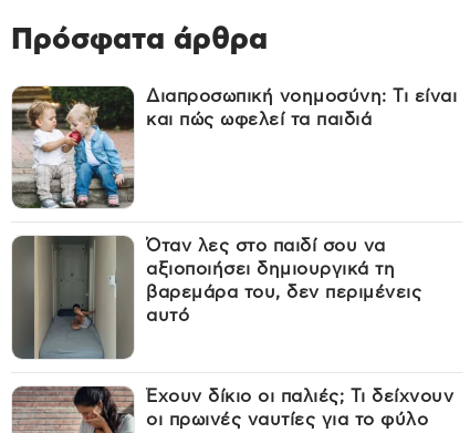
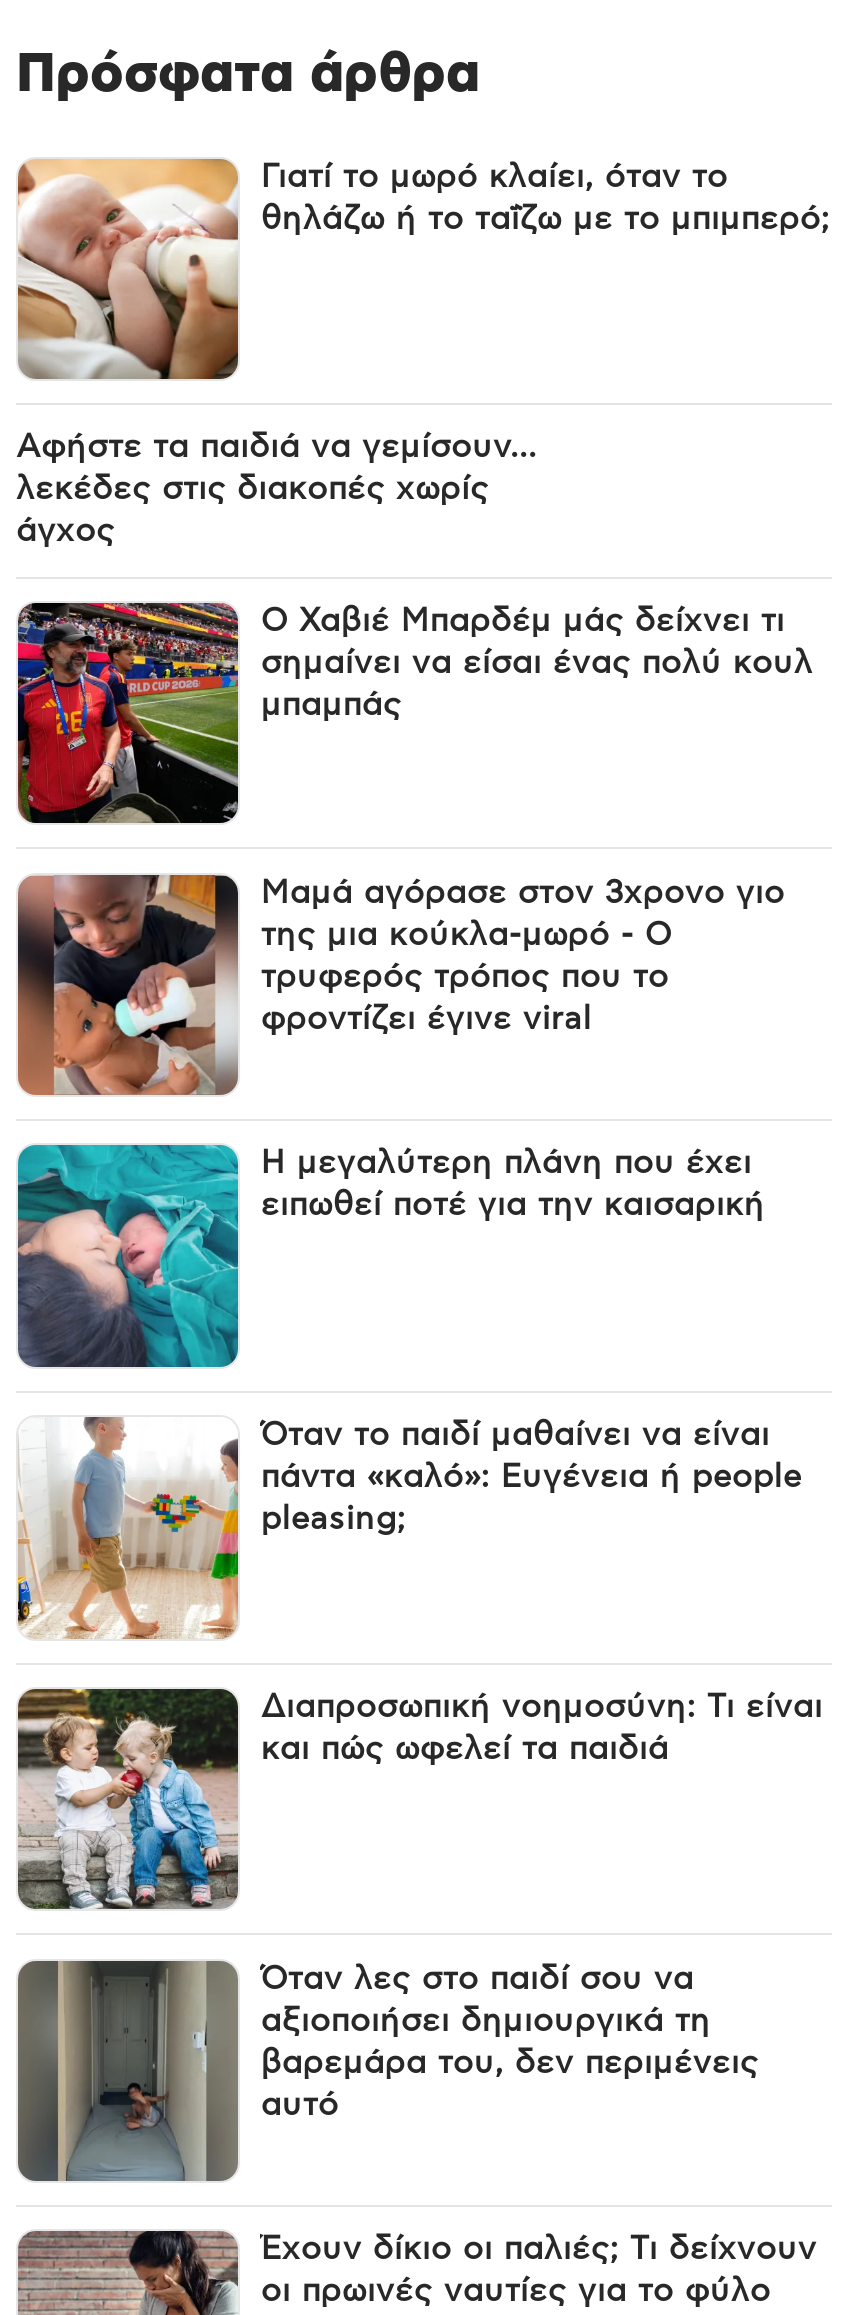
+ [image]
+ Αφήστε τα παιδιά να γεμίσουν...
+ λεκέδες στις διακοπές χωρίς
+ άγχος
+ Ο Χαβιέ Μπαρδέμ μάς δείχνει τι
+ σημαίνει να είσαι ένας πολύ κουλ
+ μπαμπάς

+ [image]
+ Η μεγαλύτερη πλάνη που έχει
+ ειπωθεί ποτέ για την καισαρική

+ [image]
+ Γιατί το μωρό κλαίει, όταν το
+ θηλάζω ή το ταΐζω με το μπιμπερό;

+ [image]
+ Μαμά αγόρασε στον 3χρονο γιο
+ της μια κούκλα-μωρό - Ο
+ τρυφερός τρόπος που το
+ φροντίζει έγινε viral

+ [image]
+ Όταν το παιδί μαθαίνει να είναι
+ πάντα «καλό»: Ευγένεια ή people
+ pleasing;
